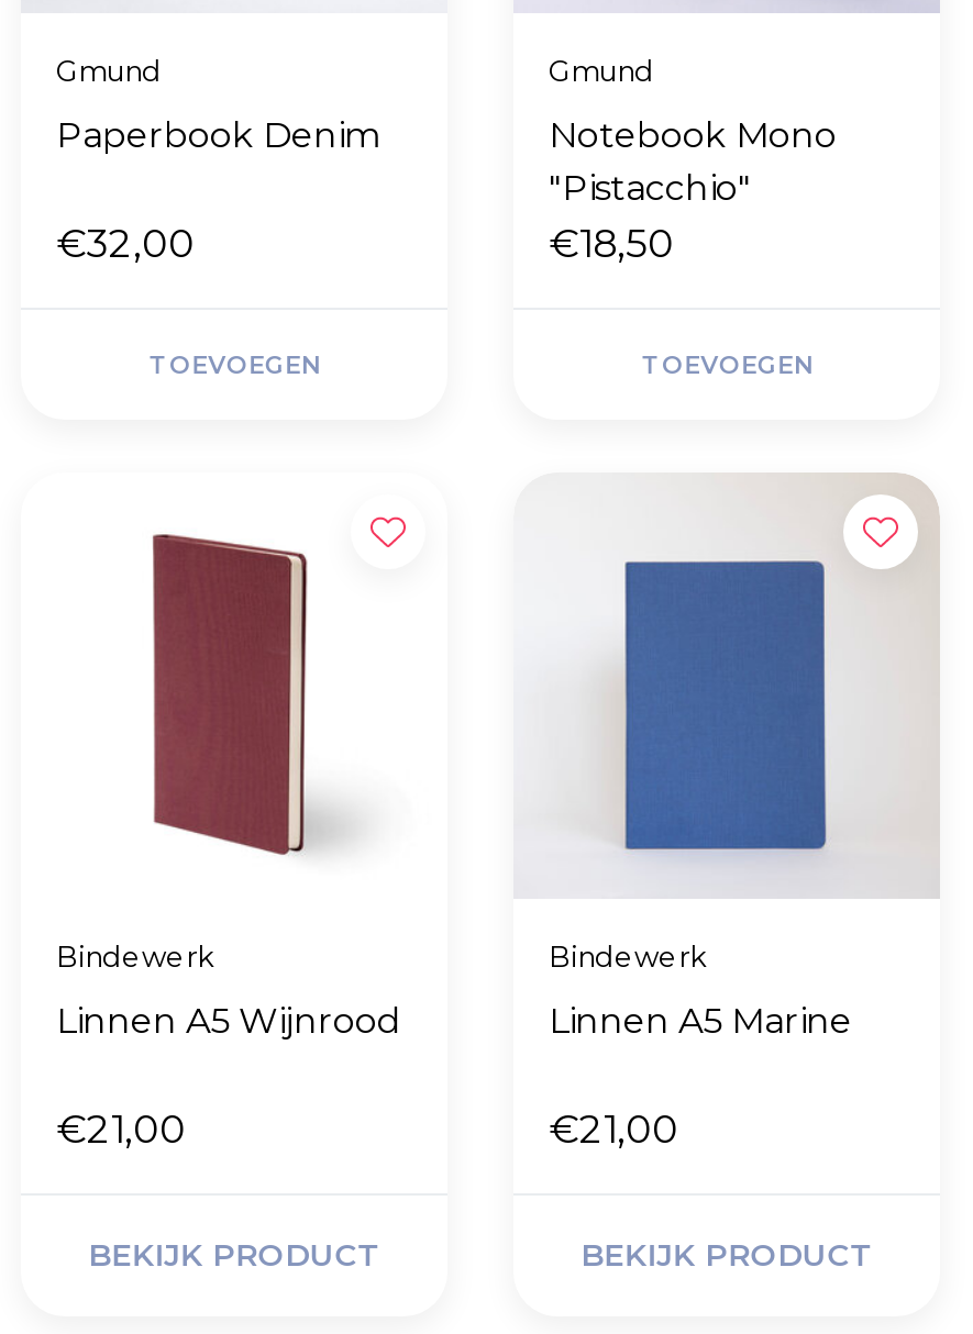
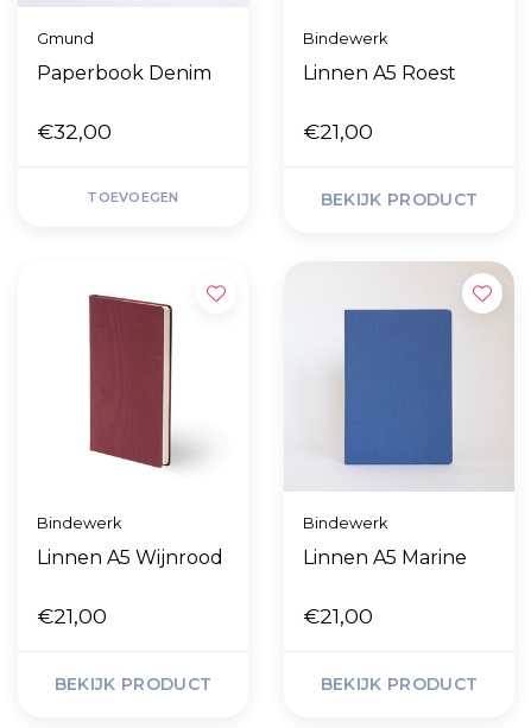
- Gmund
- Notebook Mono
- "Pistacchio"
- €18,50
- TOEVOEGEN
+ Bindewerk
+ Linnen A5 Roest
+ €21,00
+ BEKIJK PRODUCT
